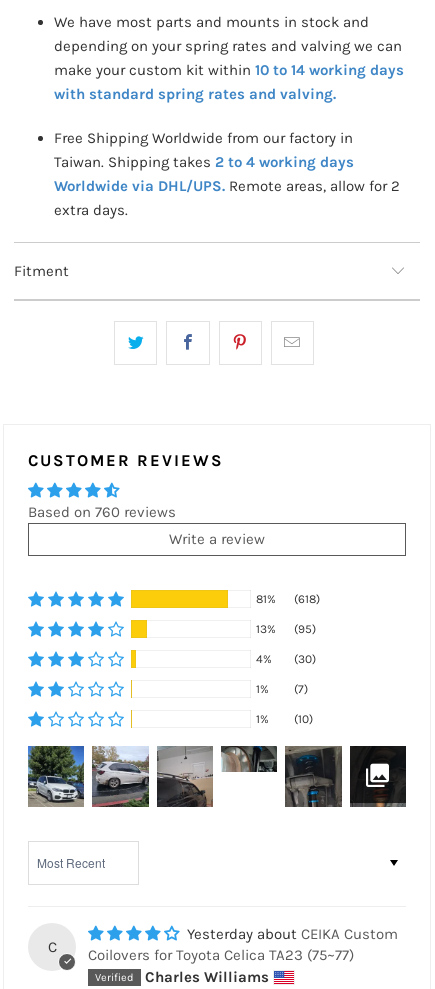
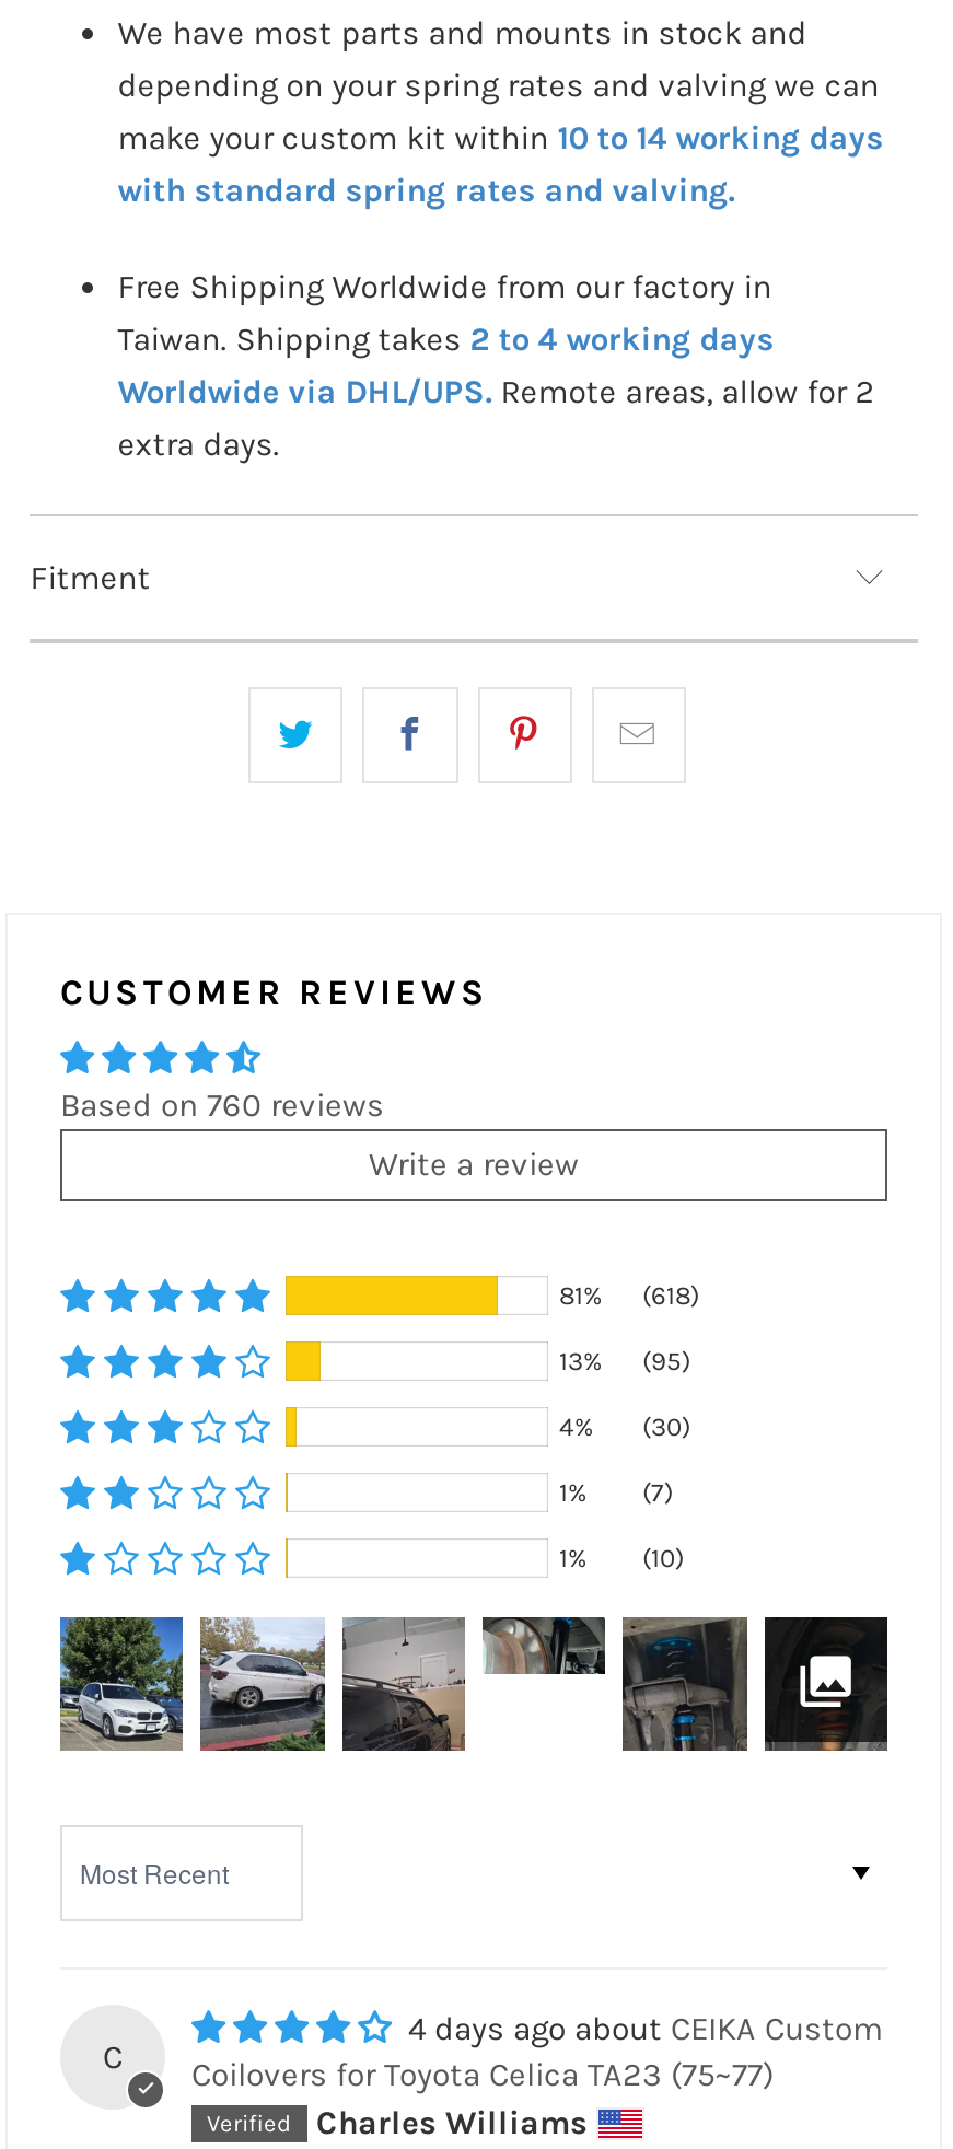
- Yesterday
+ 4 days ago
